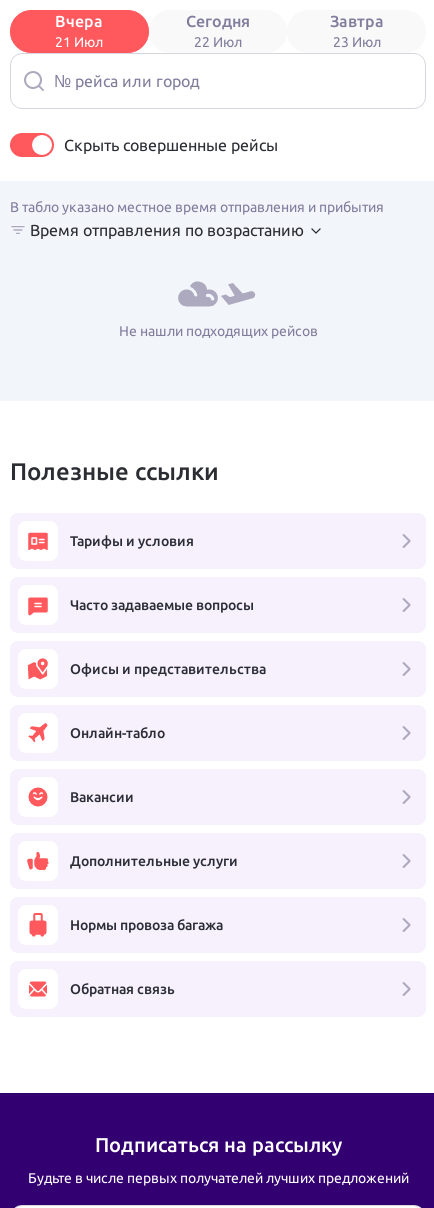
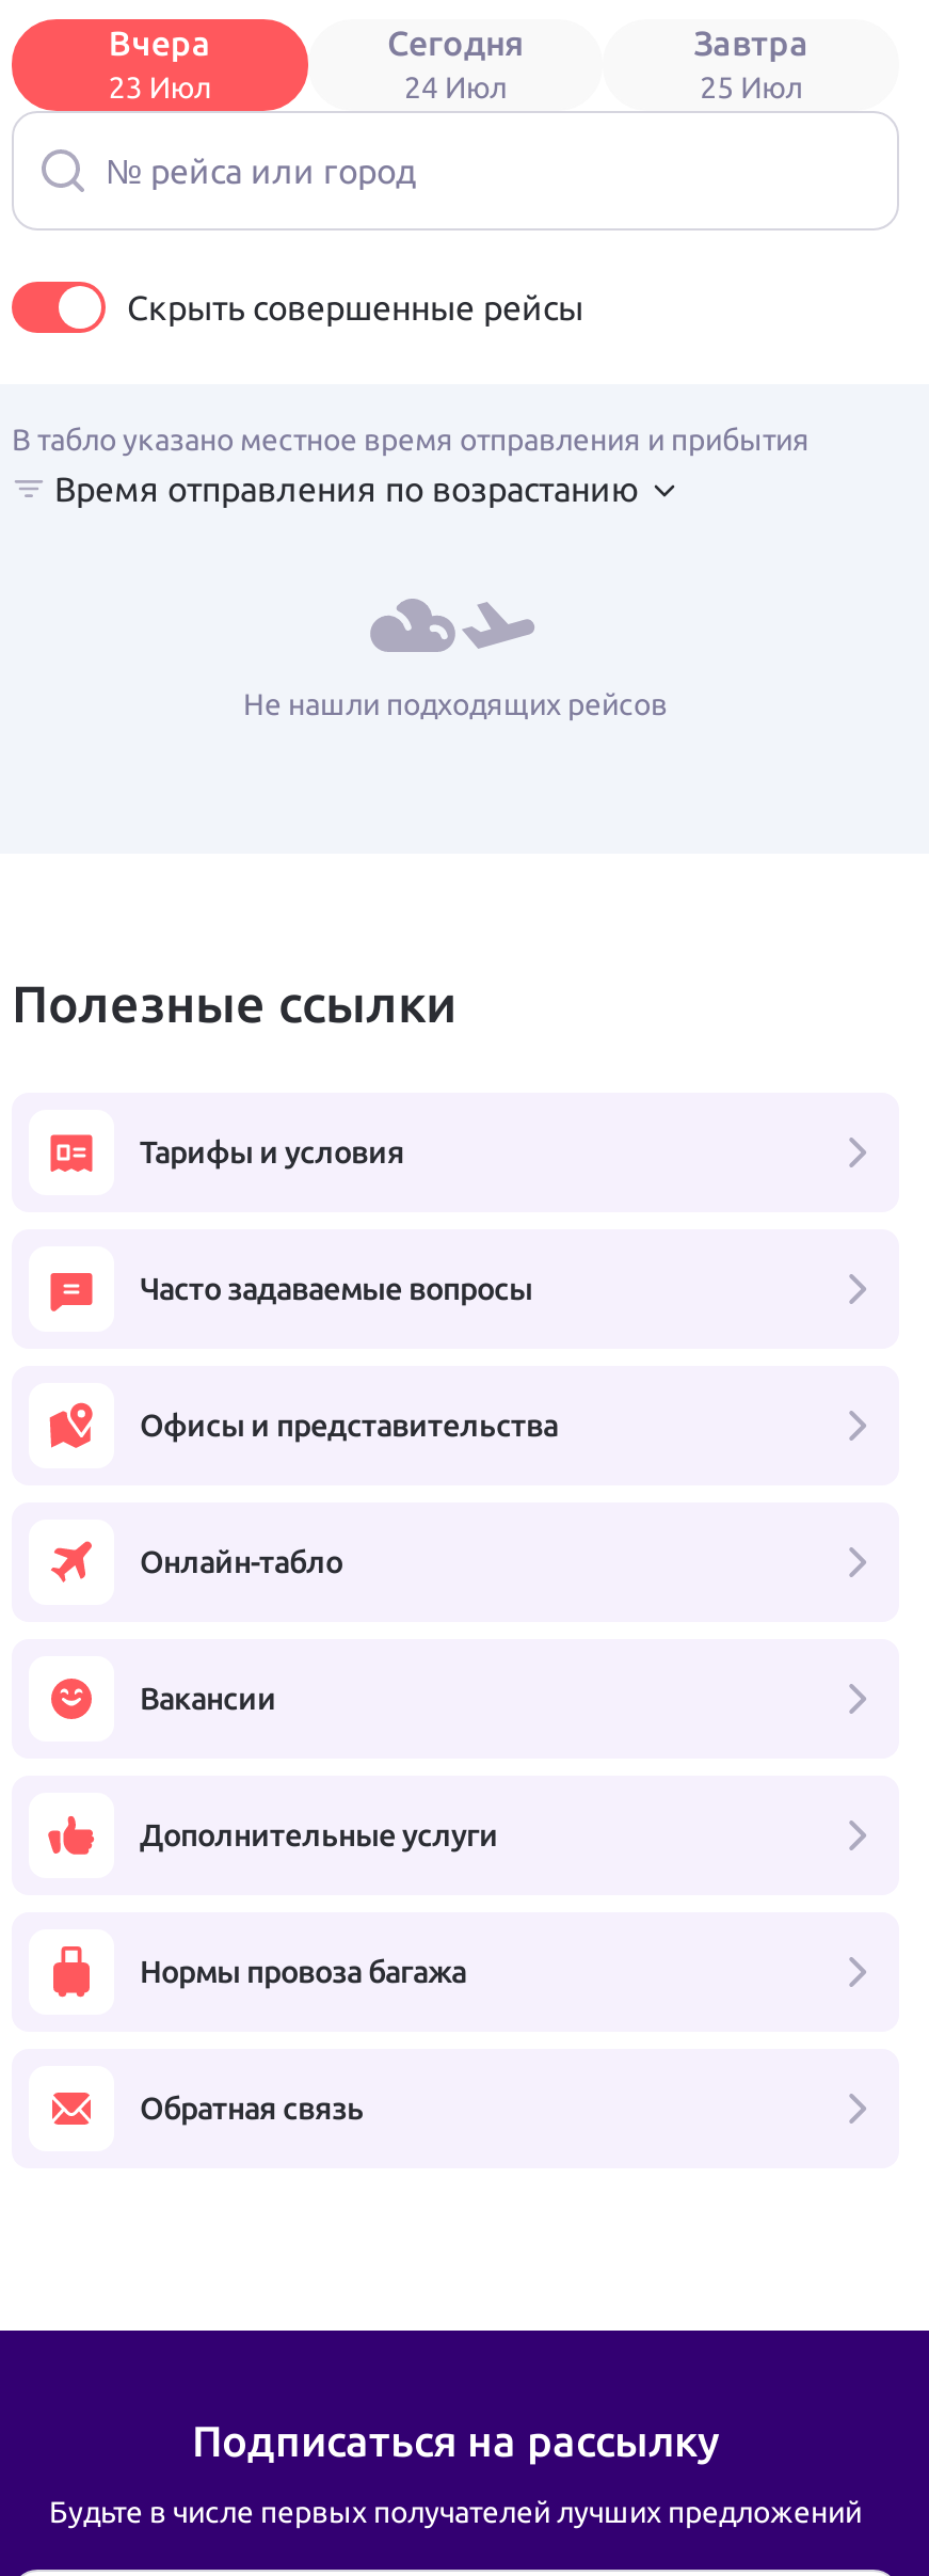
- 21 Июл
+ 23 Июл

- 22 Июл
+ 24 Июл

- 23 Июл
+ 25 Июл
